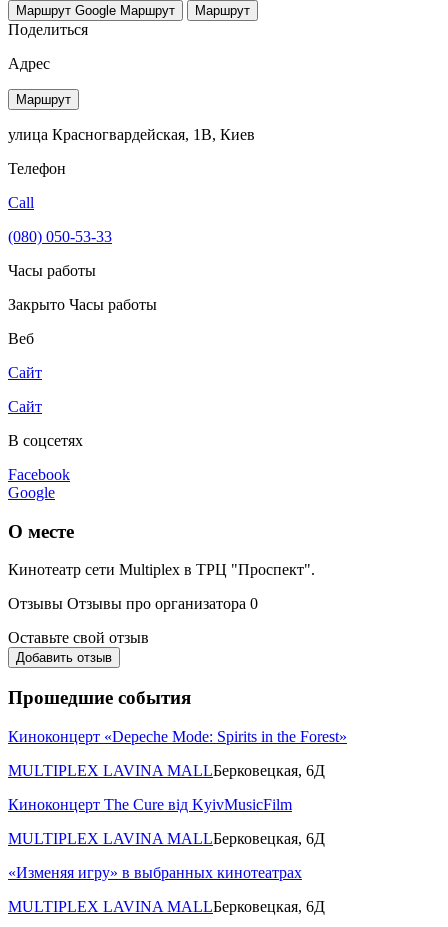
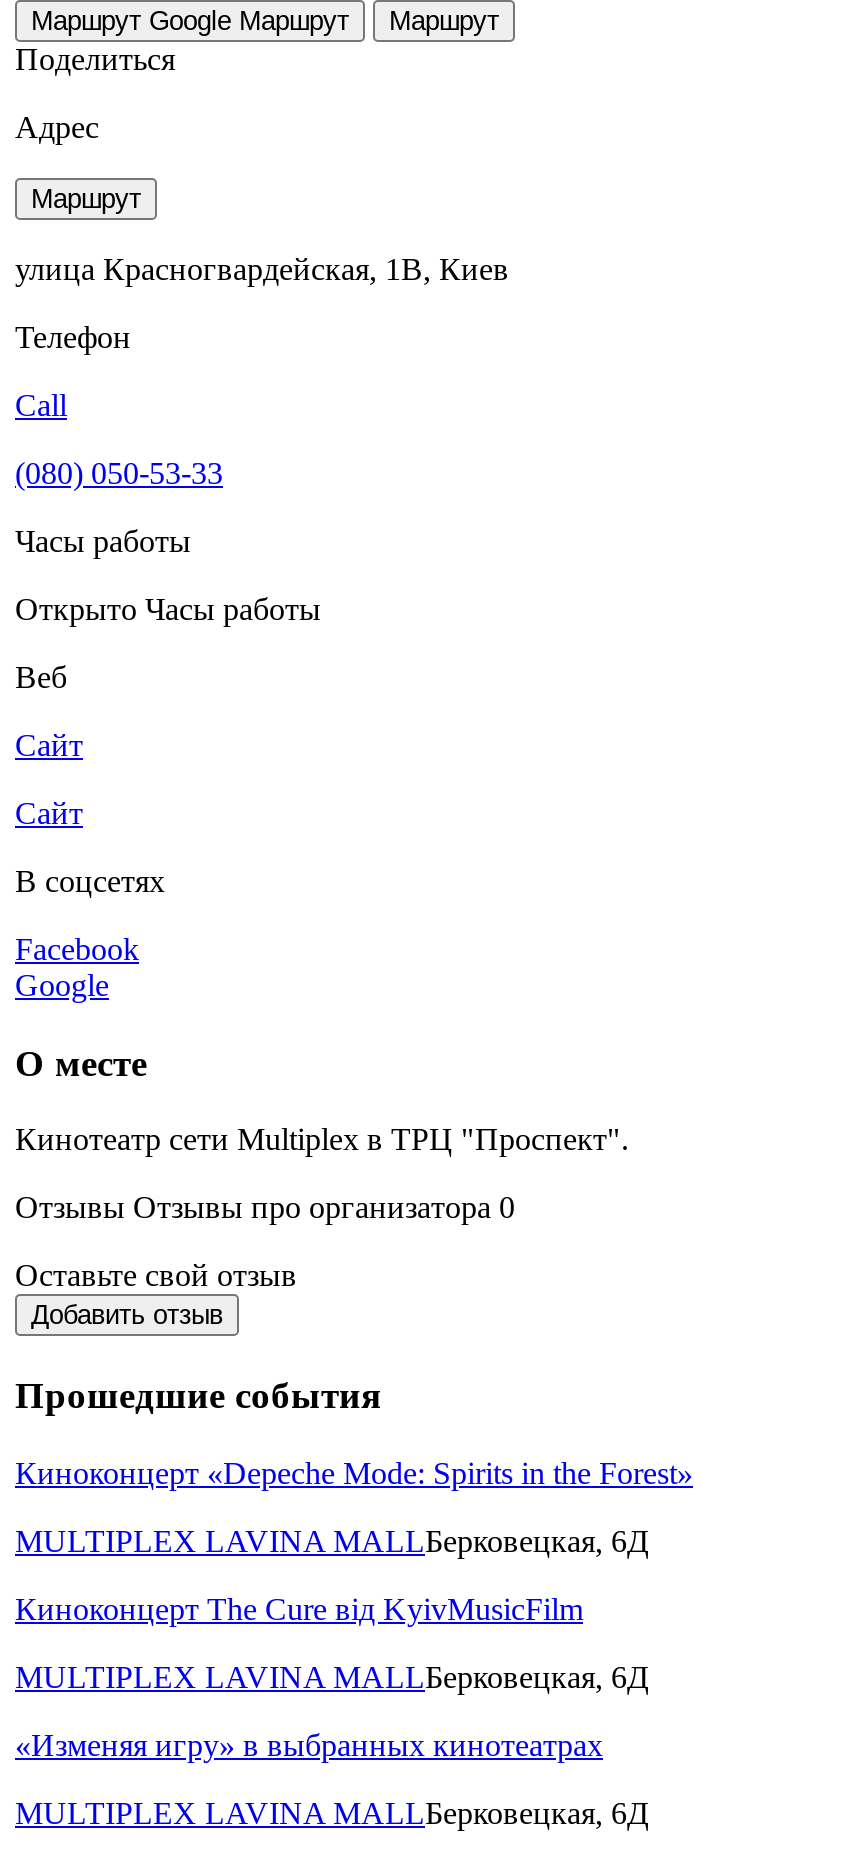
- Закрыто Часы работы
+ Открыто Часы работы
